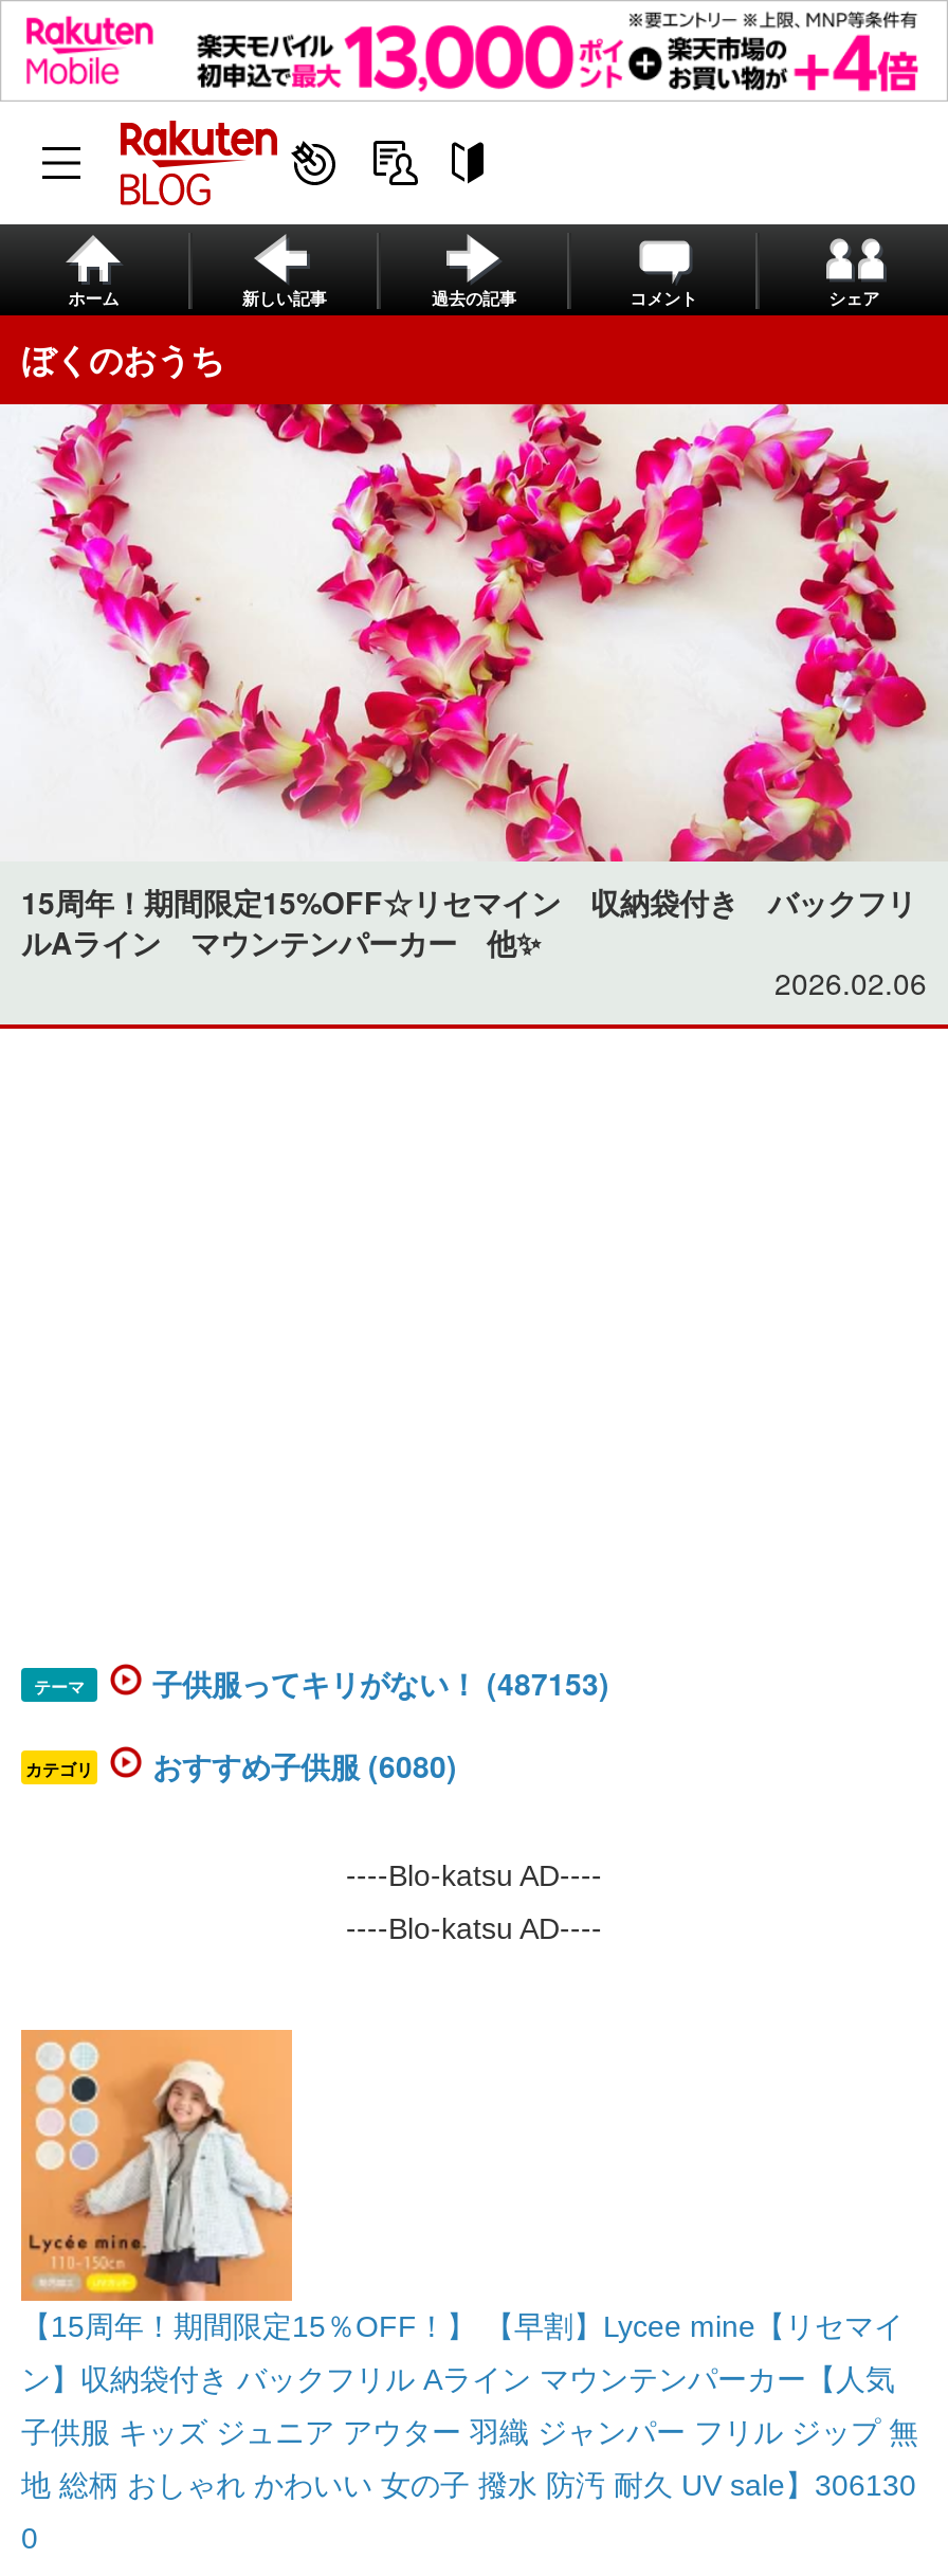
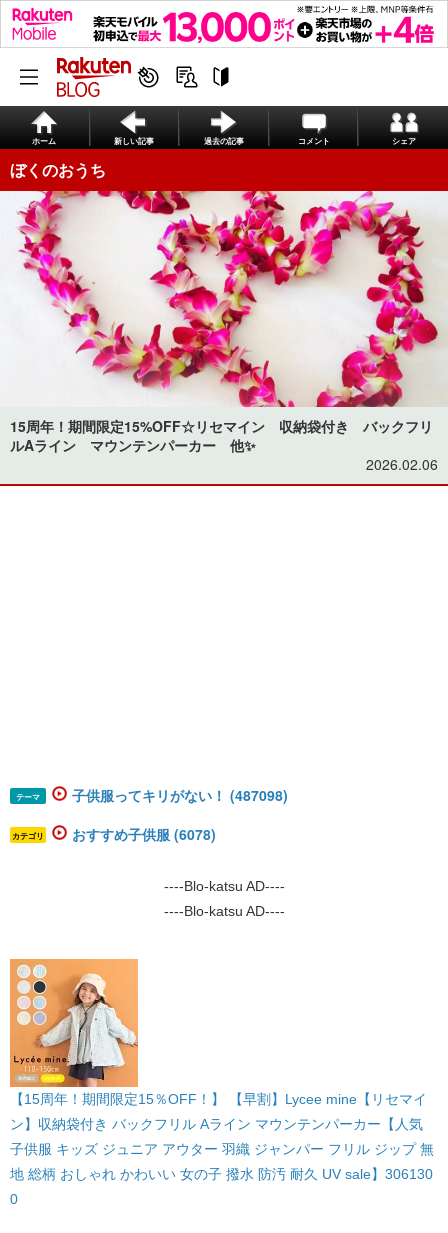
- 子供服ってキリがない！ (487153)
+ 子供服ってキリがない！ (487098)

- おすすめ子供服 (6080)
+ おすすめ子供服 (6078)
